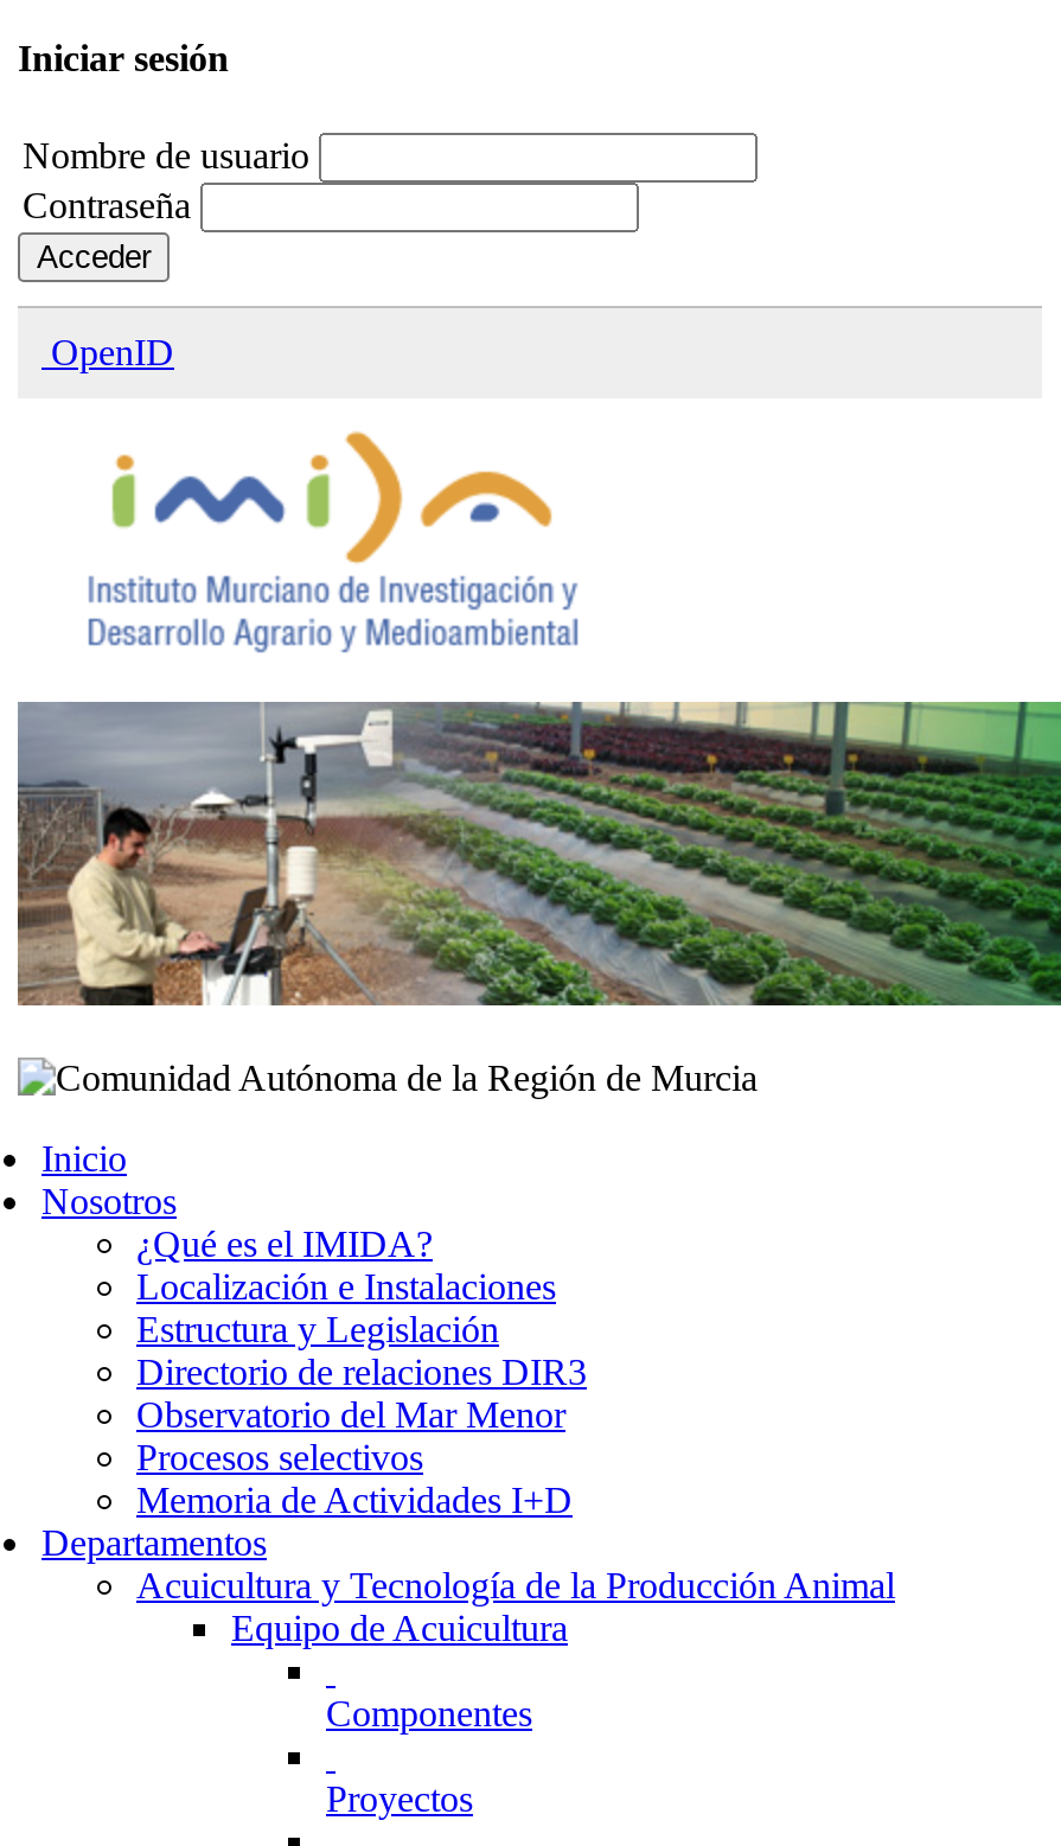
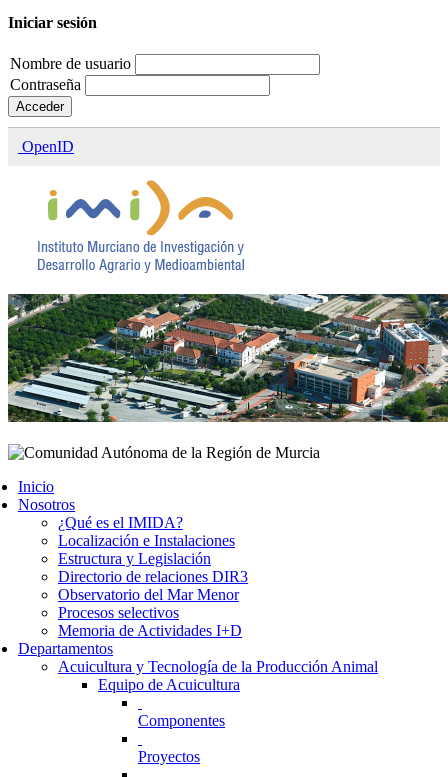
- [image]
+ [image]
